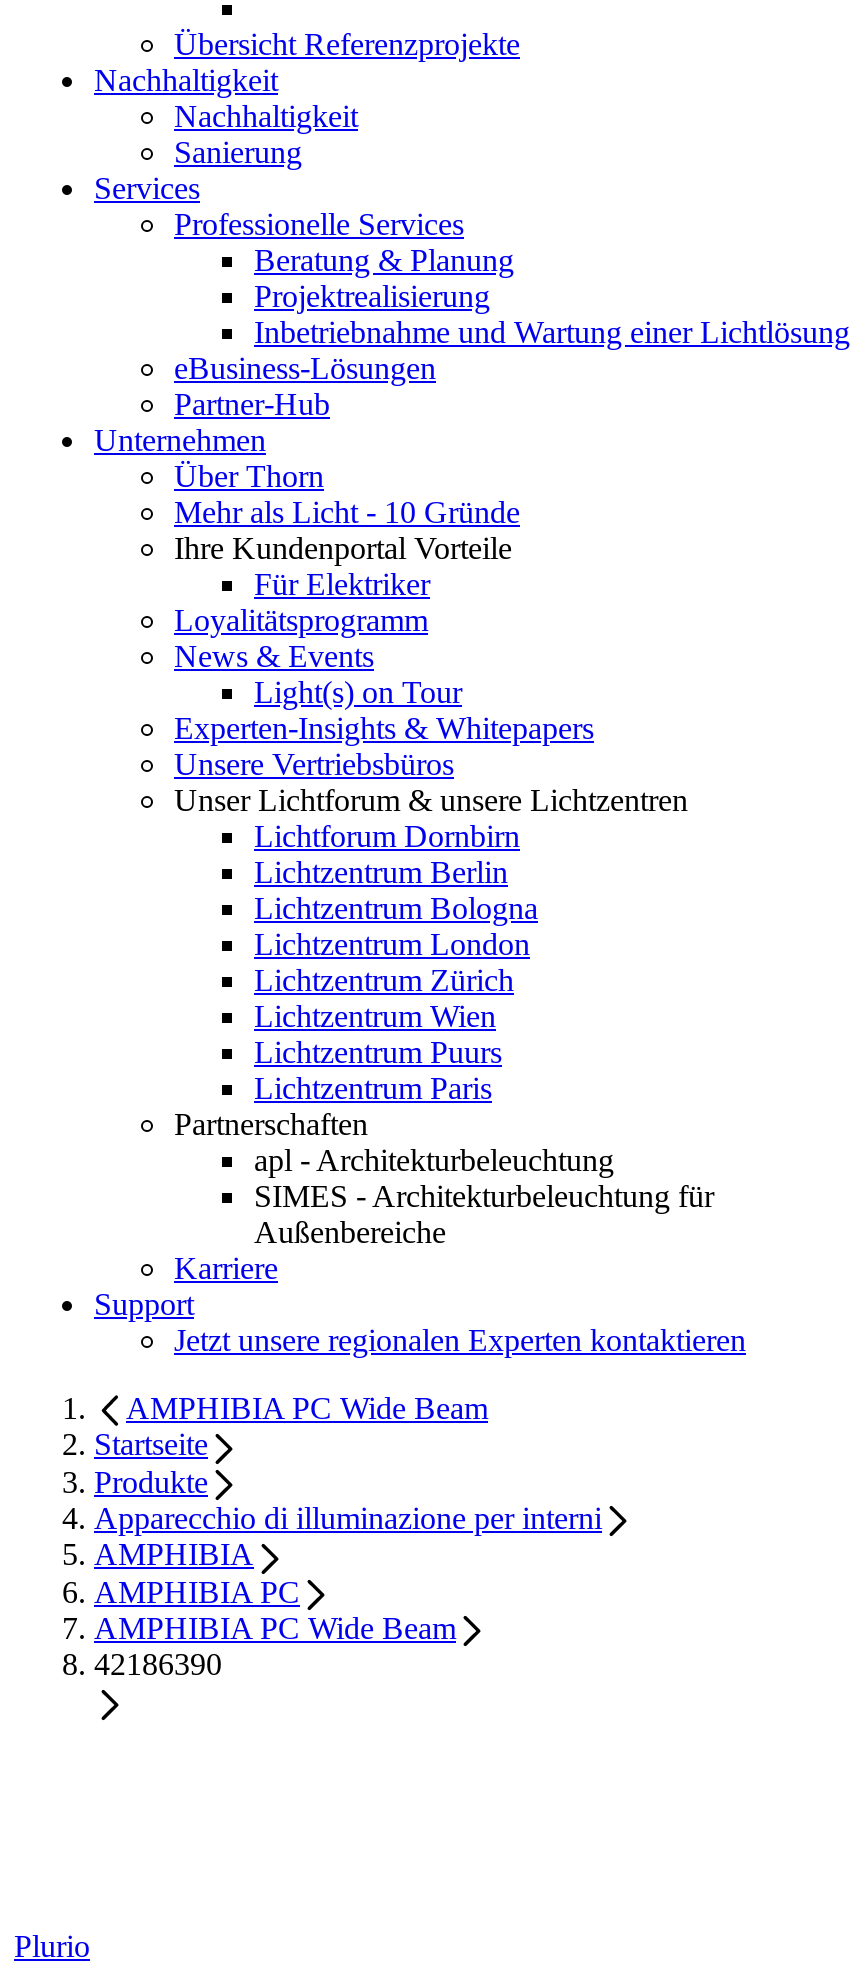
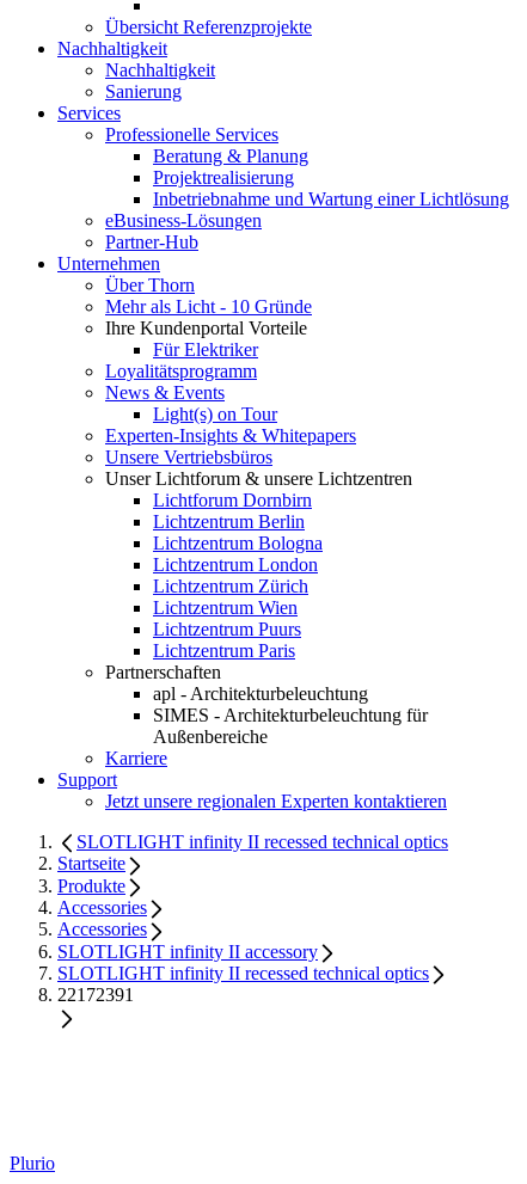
- AMPHIBIA PC Wide Beam
+ SLOTLIGHT infinity II recessed technical optics

- Apparecchio di illuminazione per interni
- AMPHIBIA
- AMPHIBIA PC
- AMPHIBIA PC Wide Beam
- 42186390
+ Accessories
+ Accessories
+ SLOTLIGHT infinity II accessory
+ SLOTLIGHT infinity II recessed technical optics
+ 22172391
